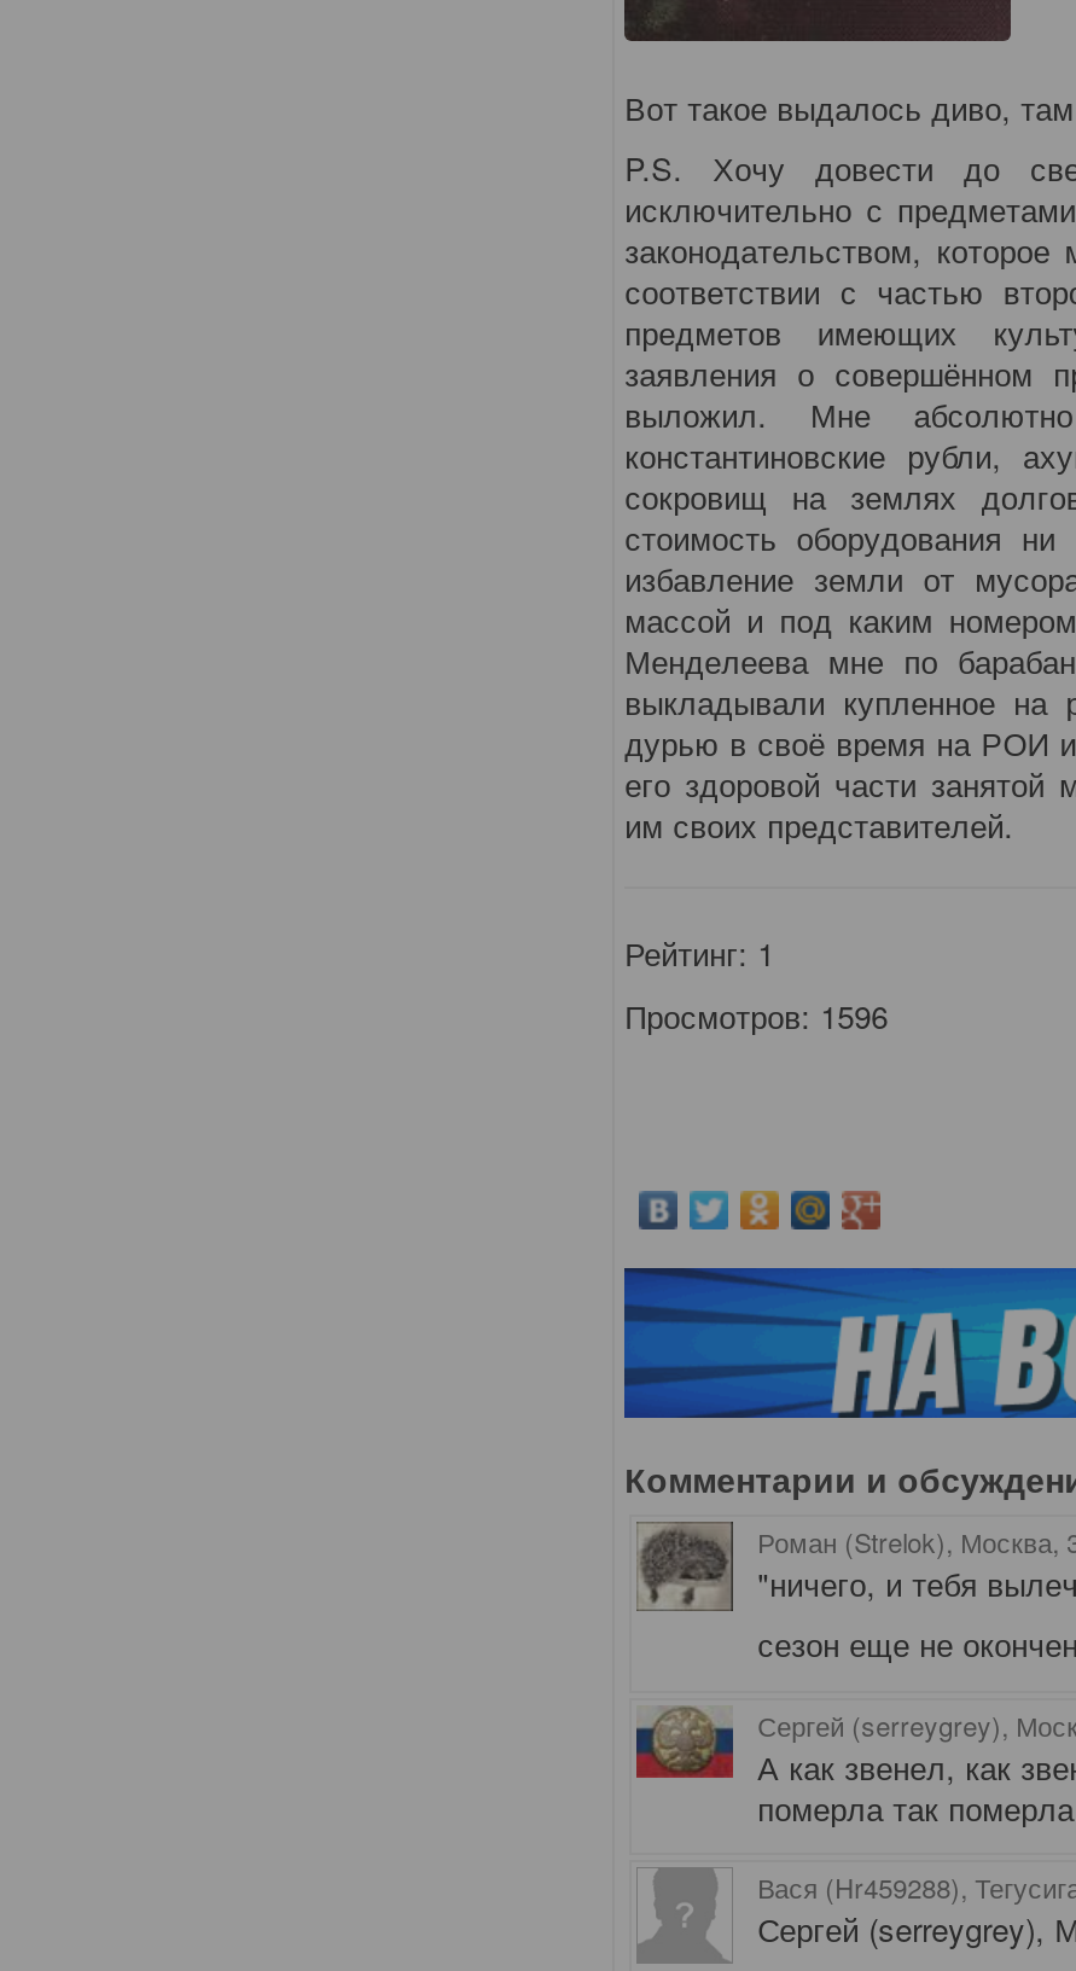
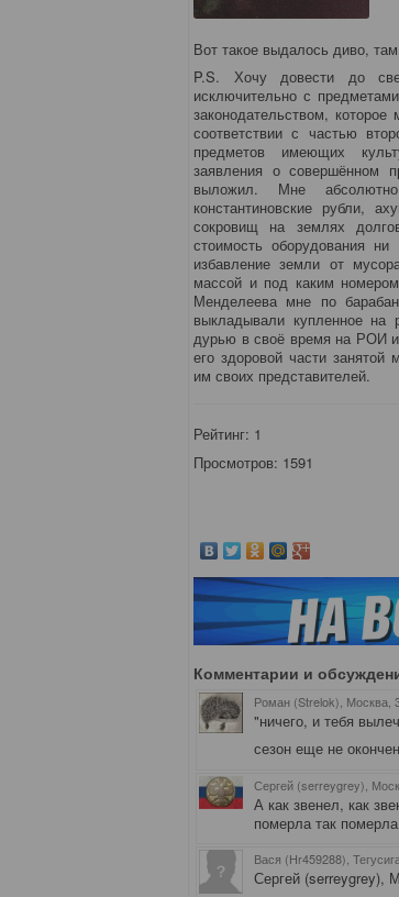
- Просмотров: 1596
+ Просмотров: 1591
